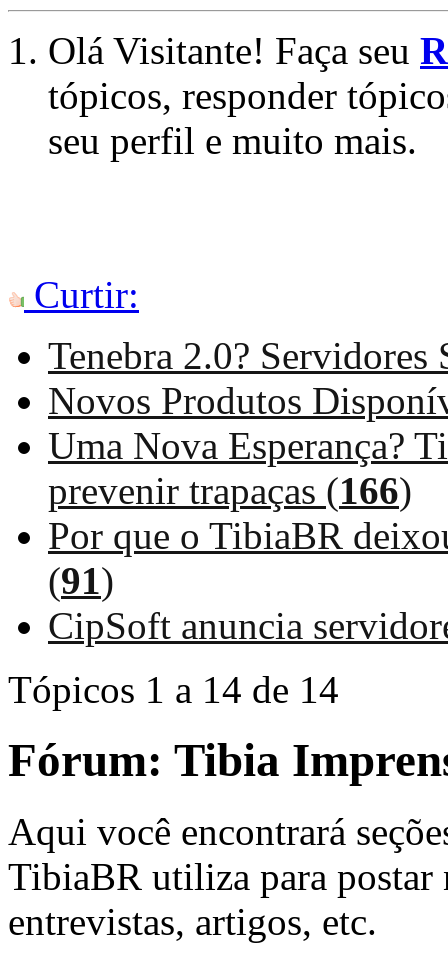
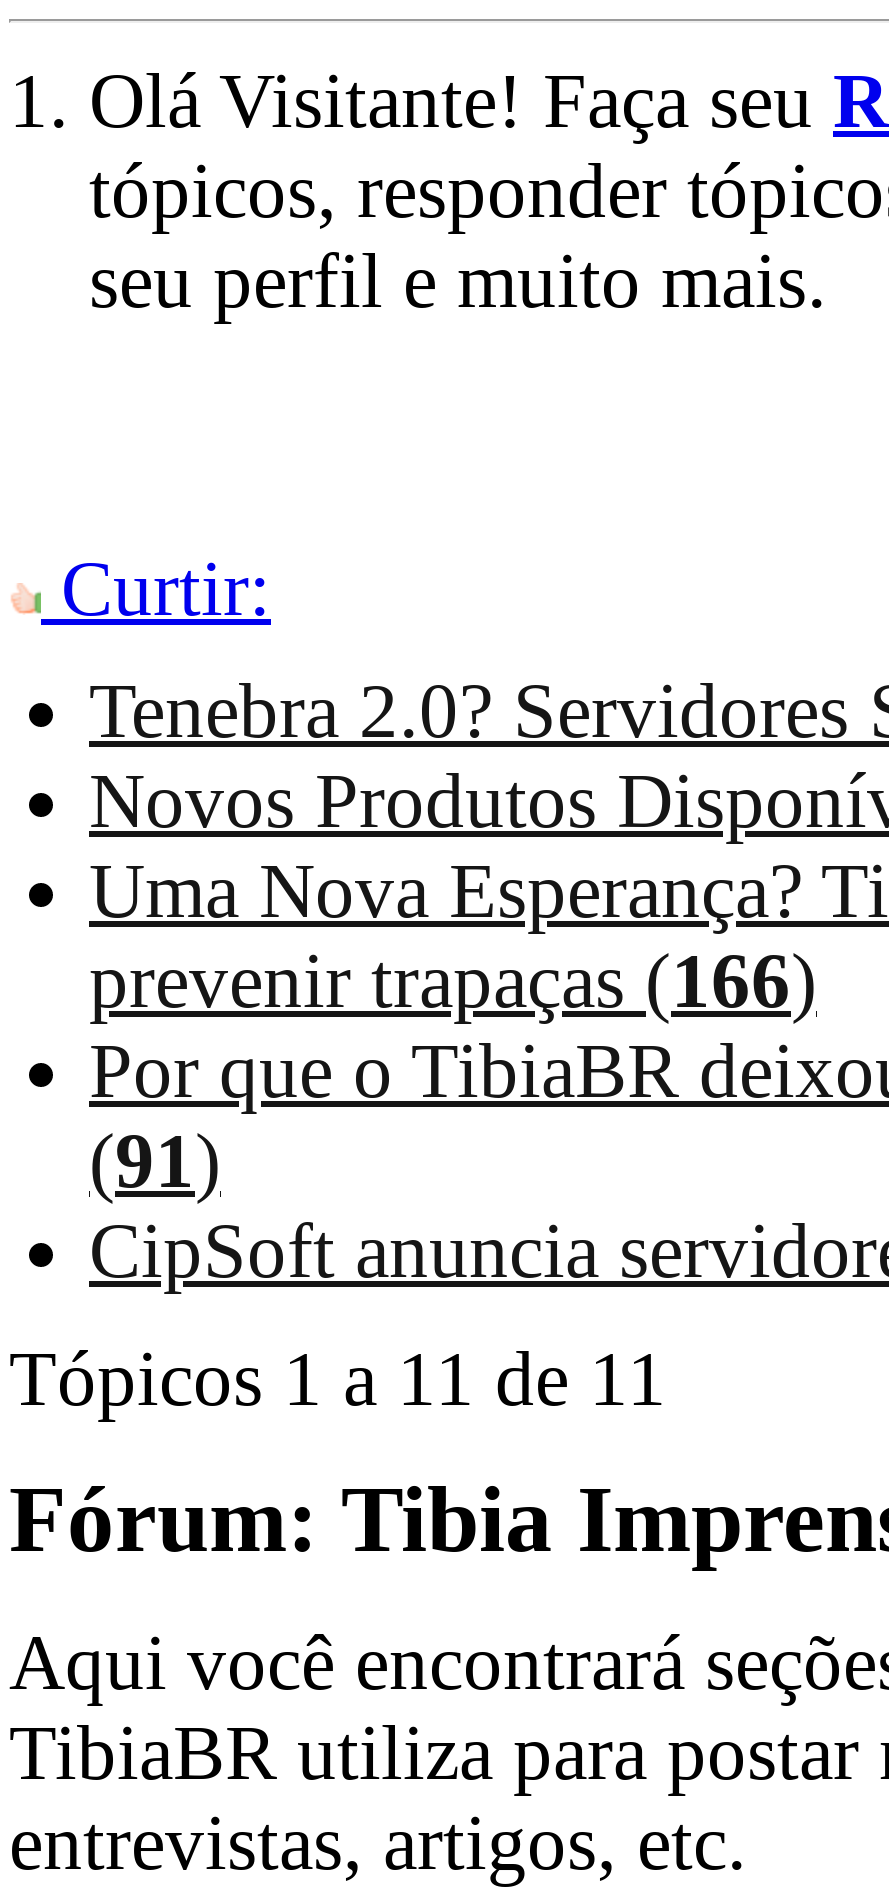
- Tópicos 1 a 14 de 14
+ Tópicos 1 a 11 de 11
